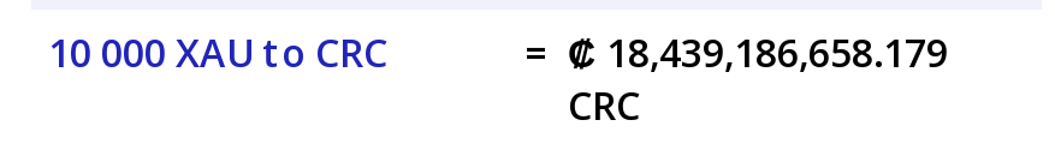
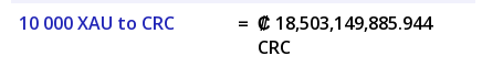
- = ₡ 18,439,186,658.179
+ = ₡ 18,503,149,885.944
